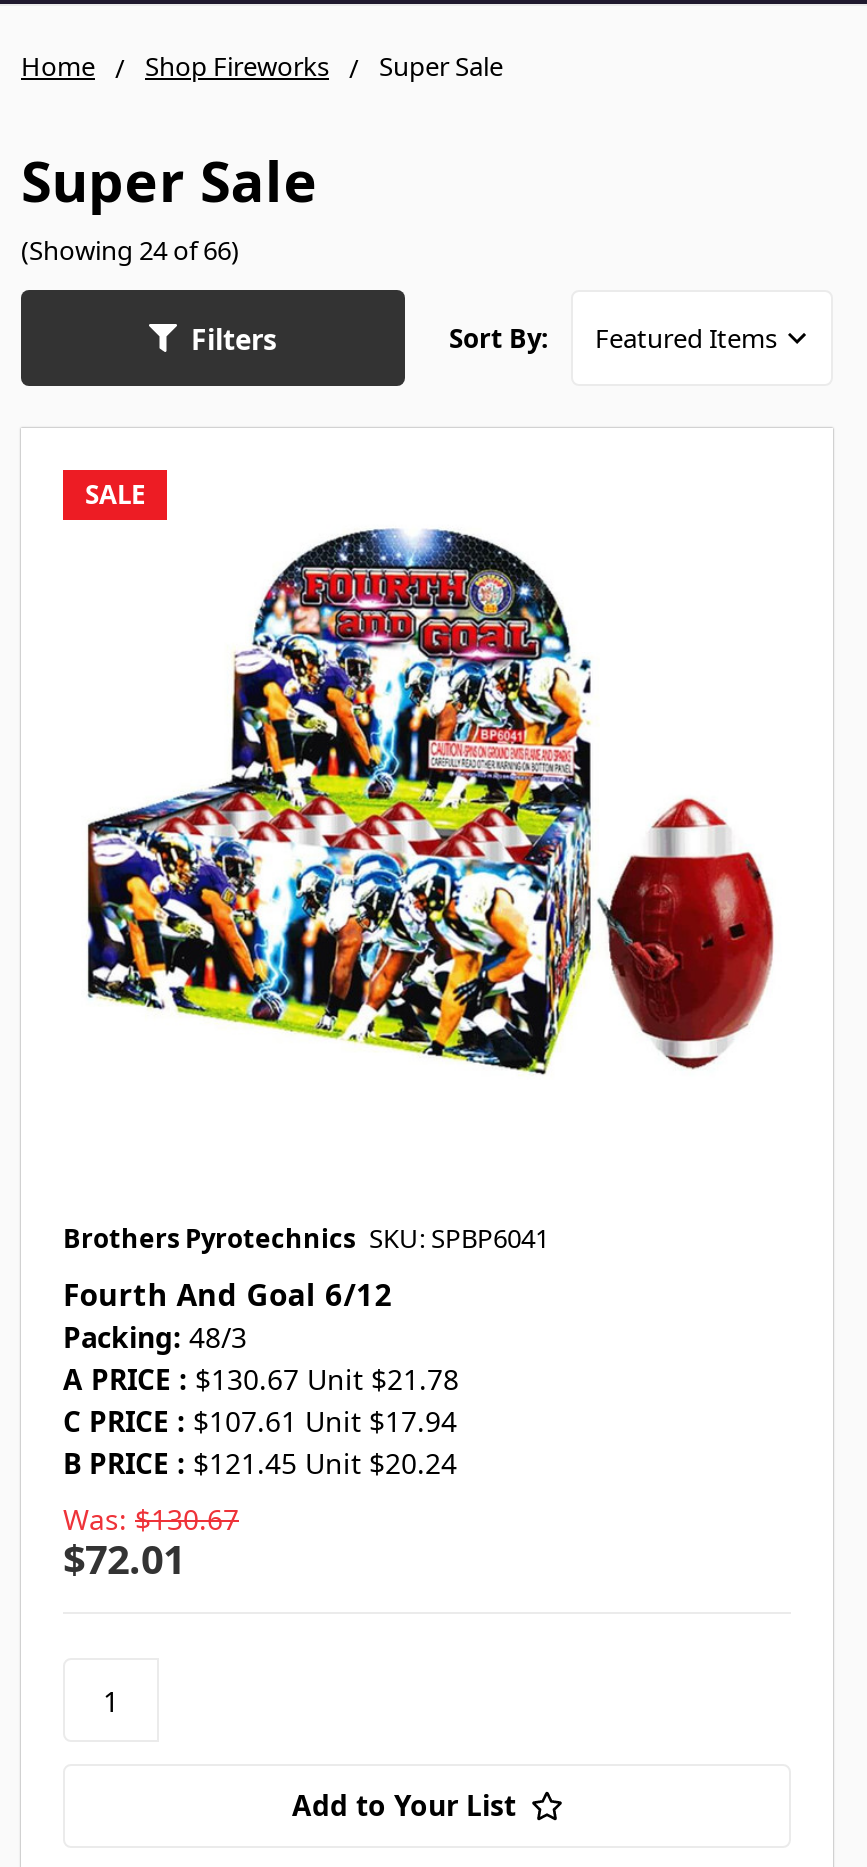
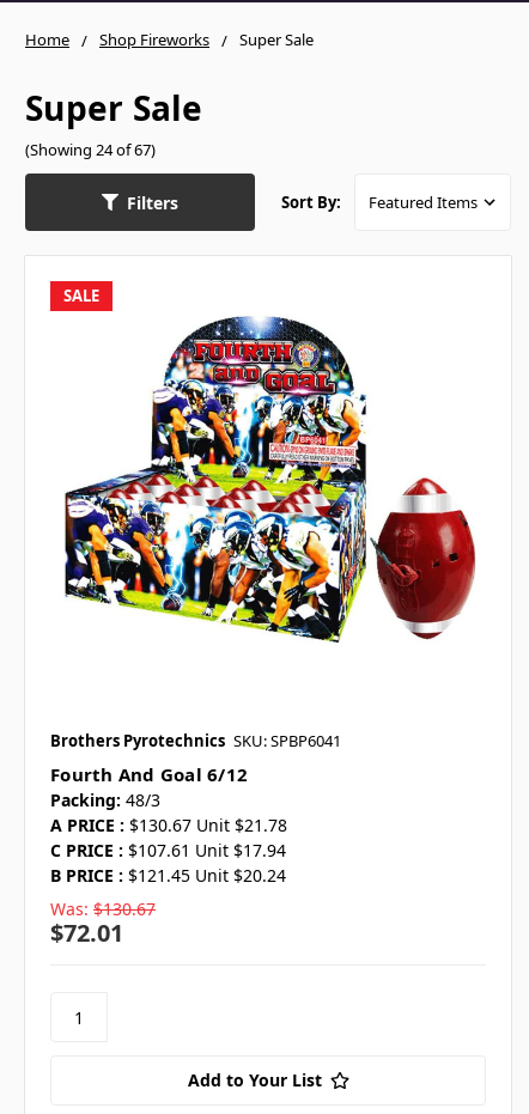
- (Showing 24 of 66)
+ (Showing 24 of 67)
